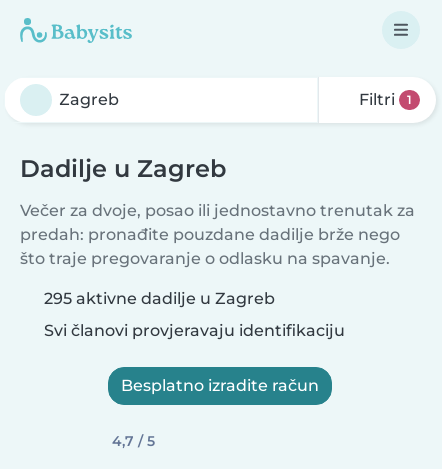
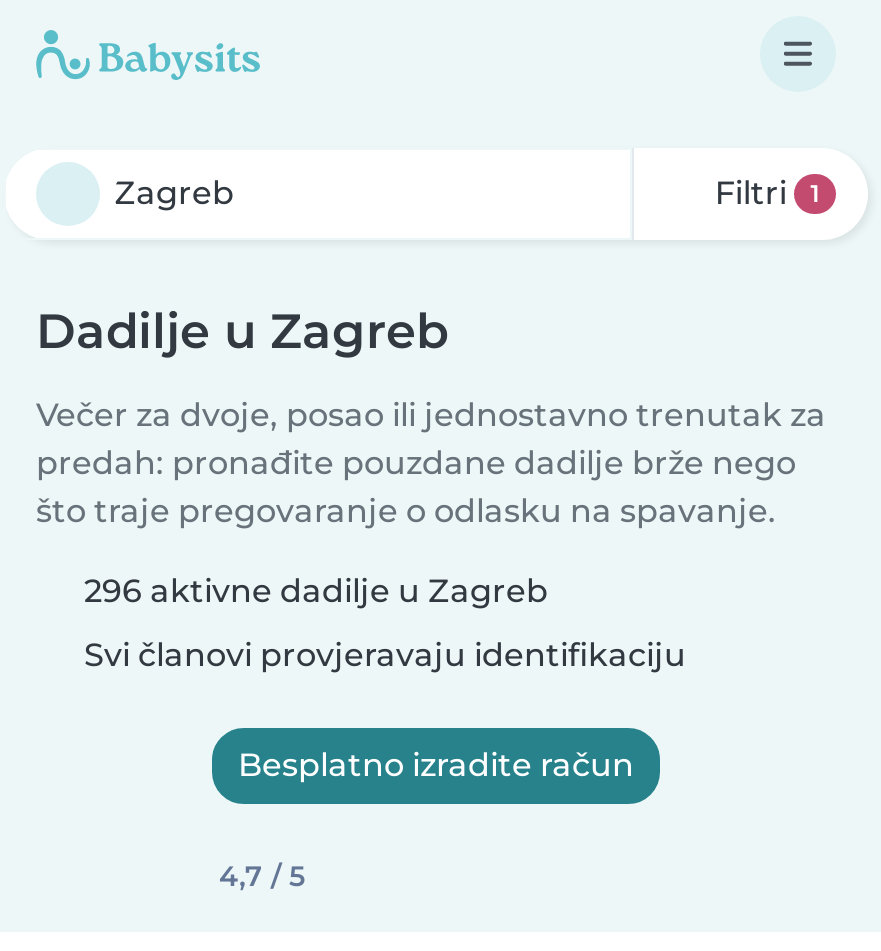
- 295 aktivne dadilje u Zagreb
+ 296 aktivne dadilje u Zagreb
